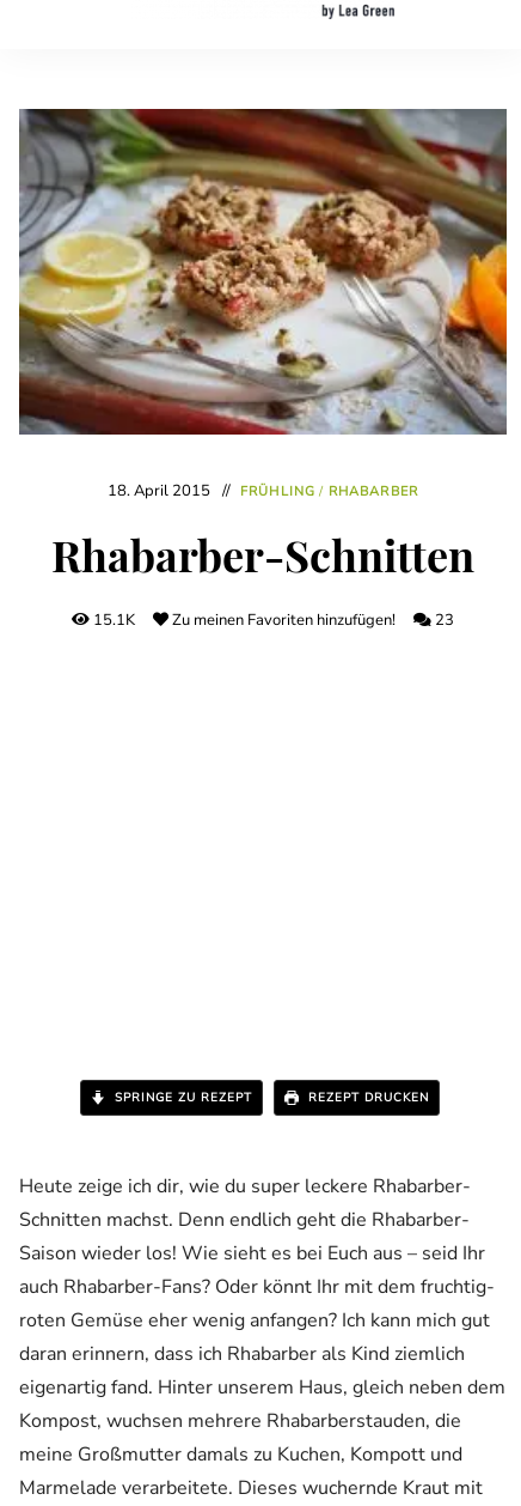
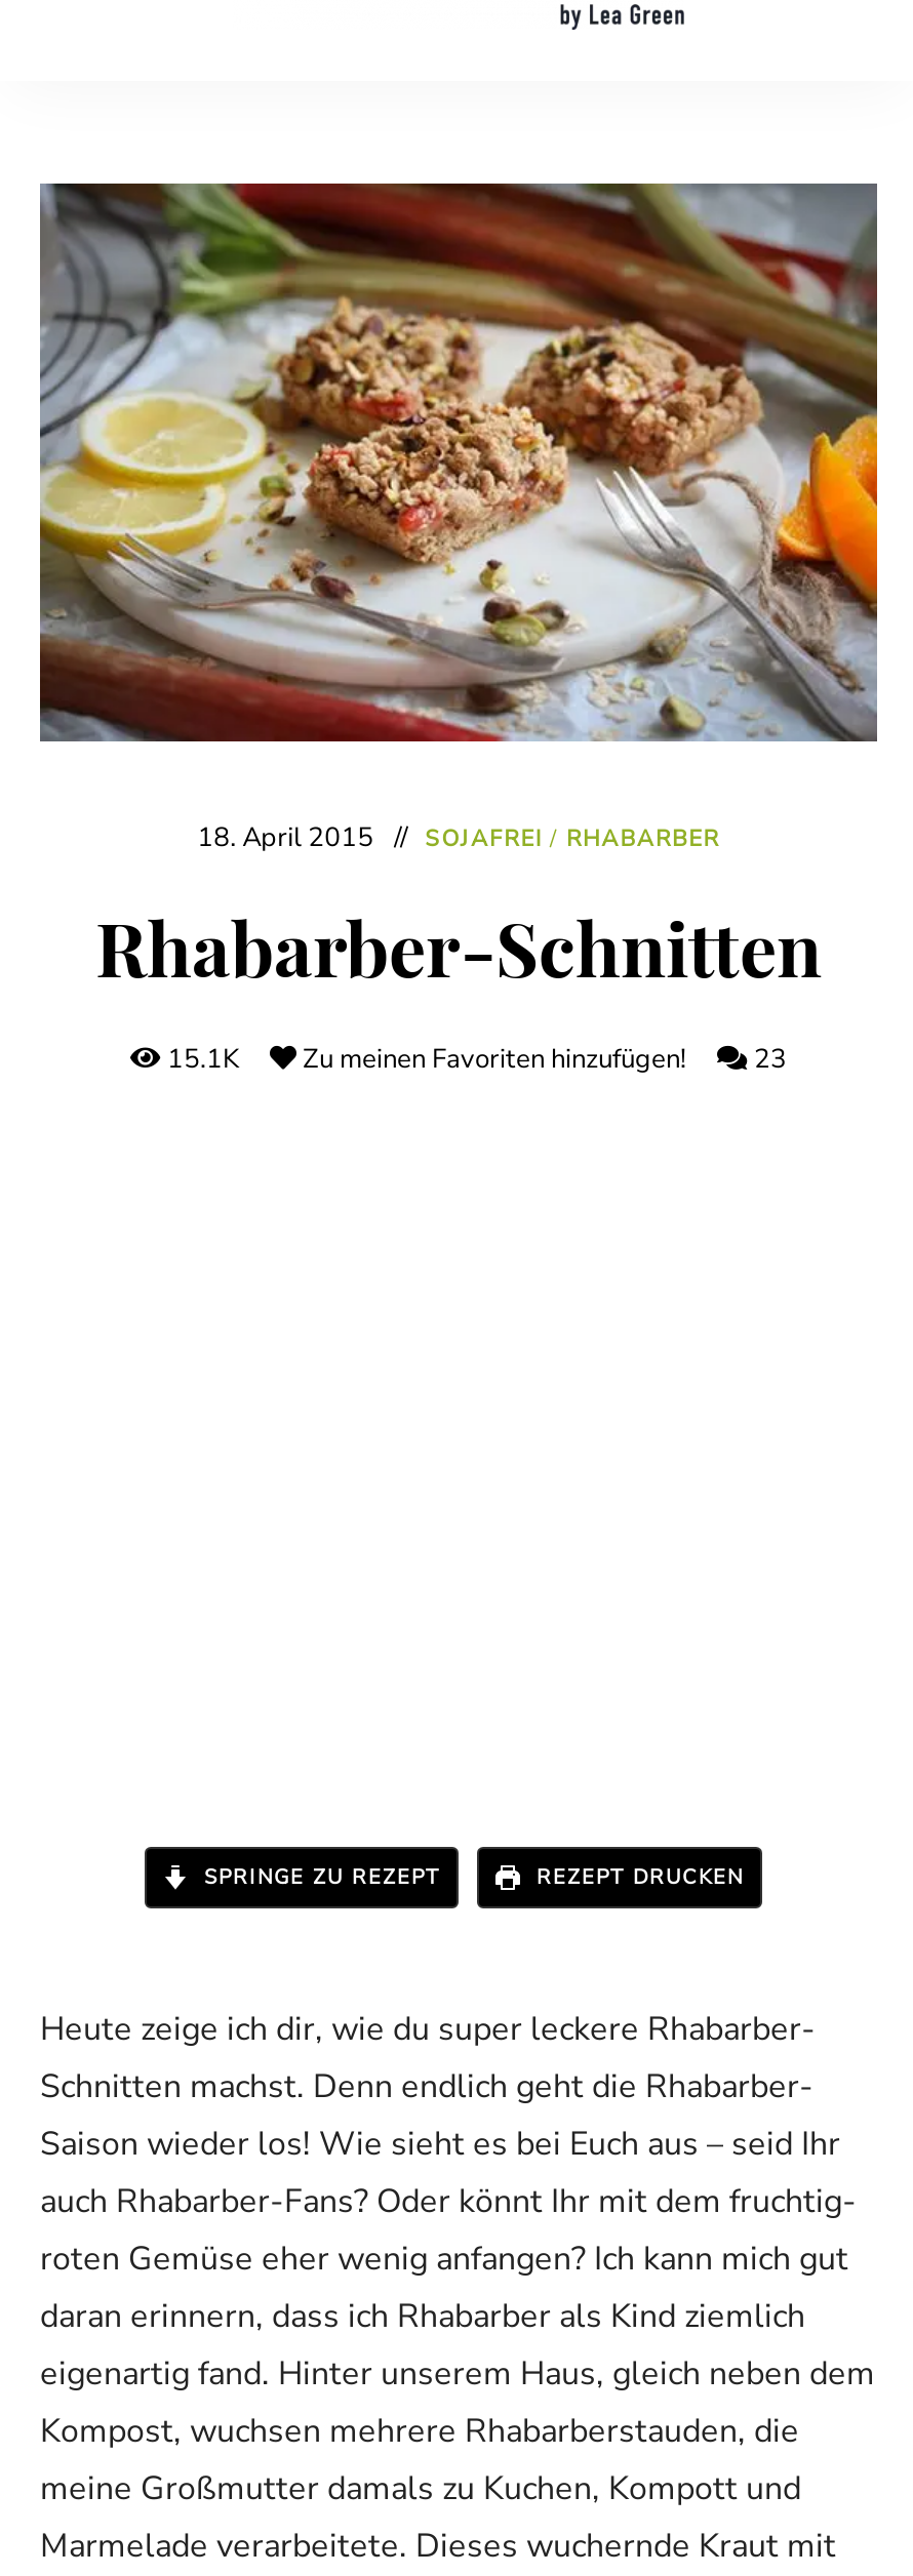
- FRÜHLING / RHABARBER
+ SOJAFREI / RHABARBER
